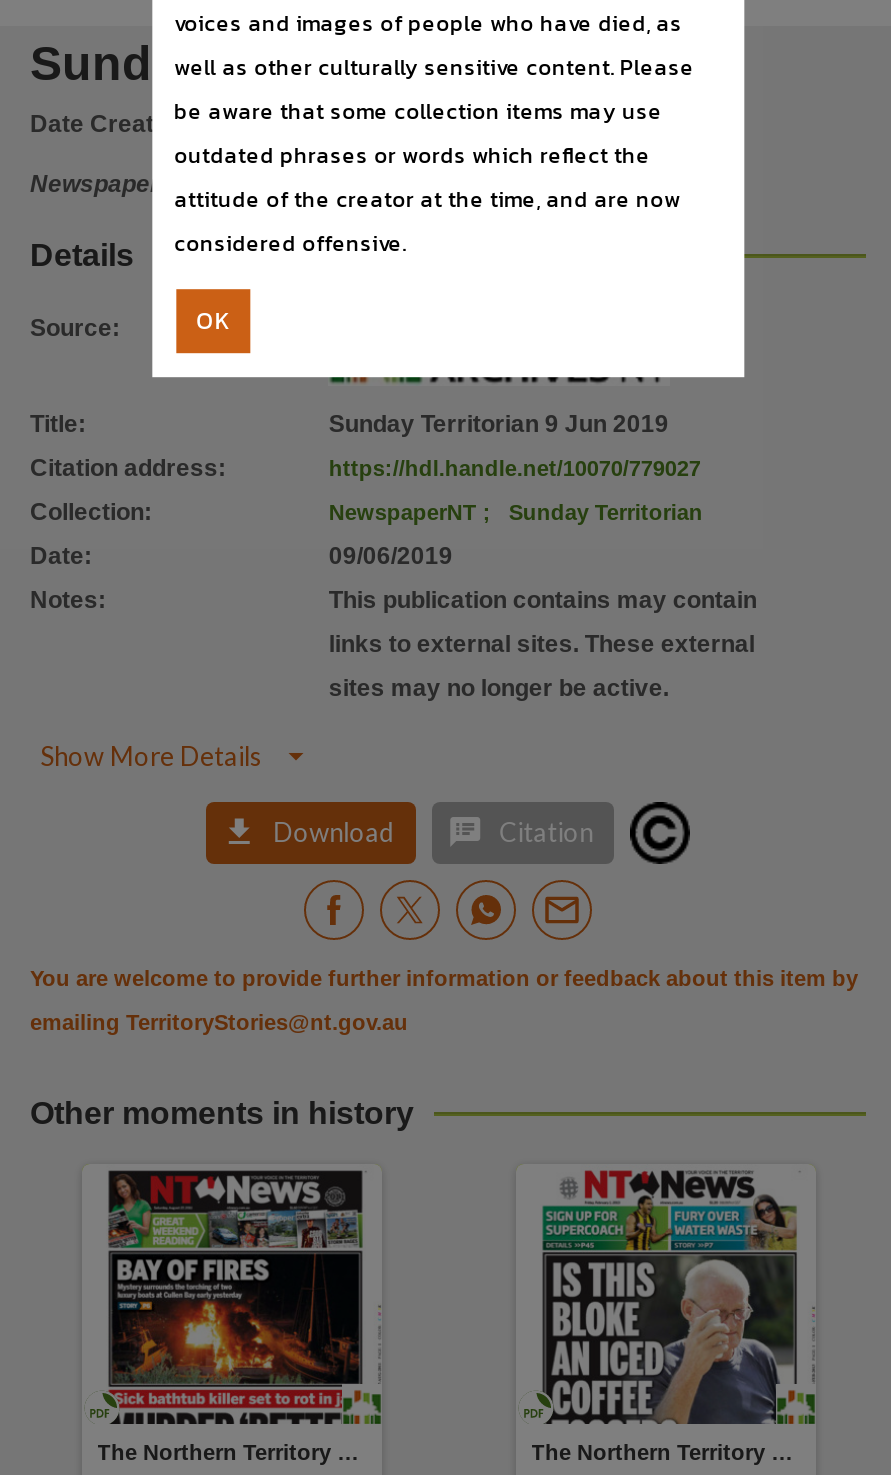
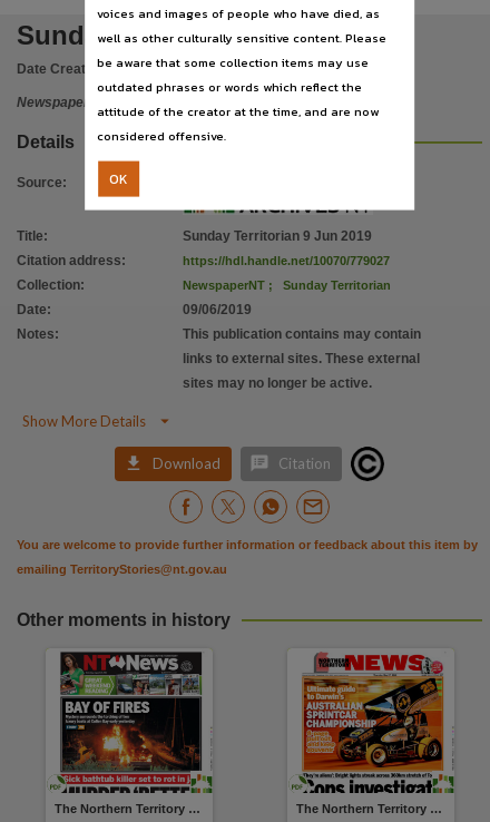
- [image]
+ [image]
